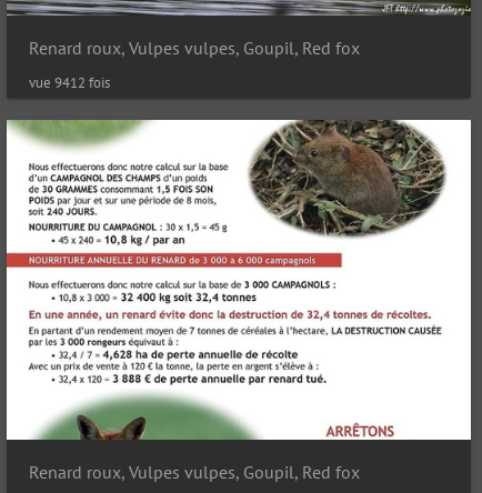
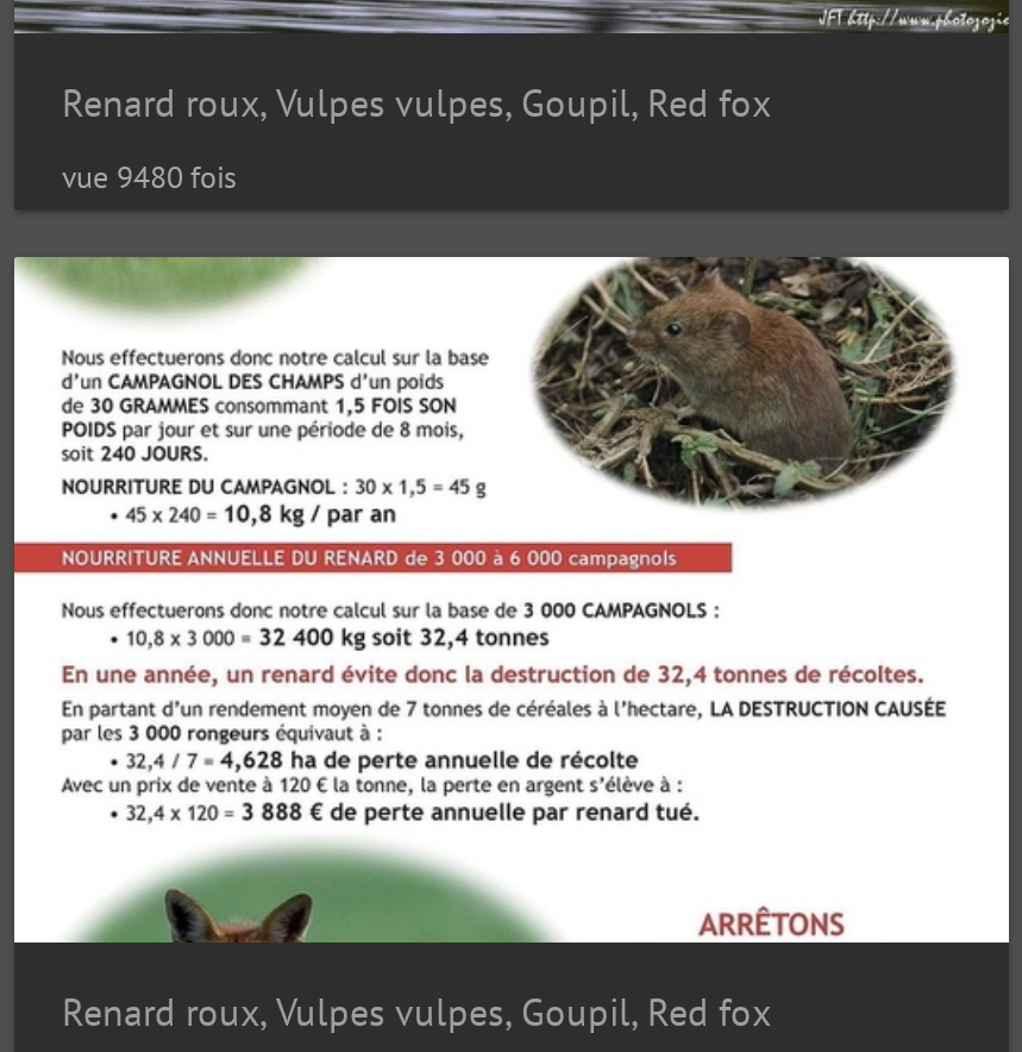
- vue 9412 fois
+ vue 9480 fois
